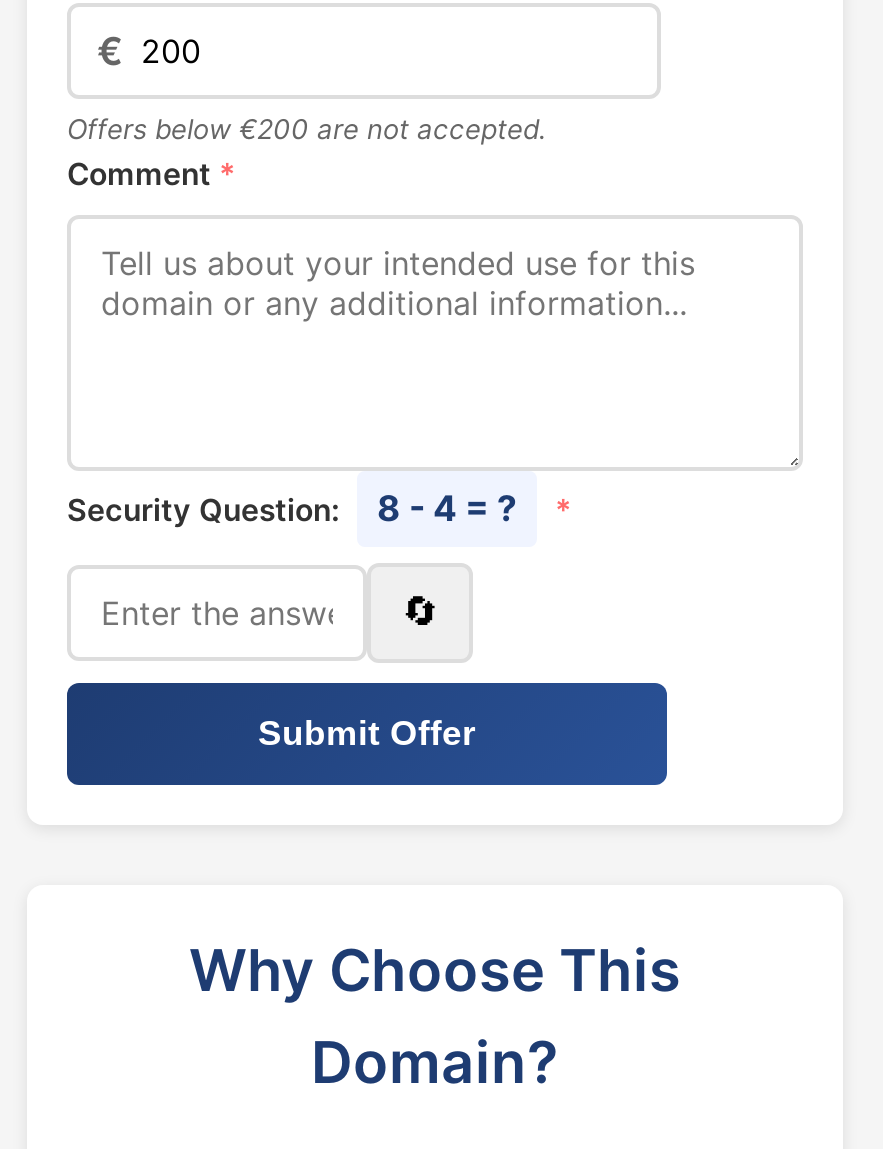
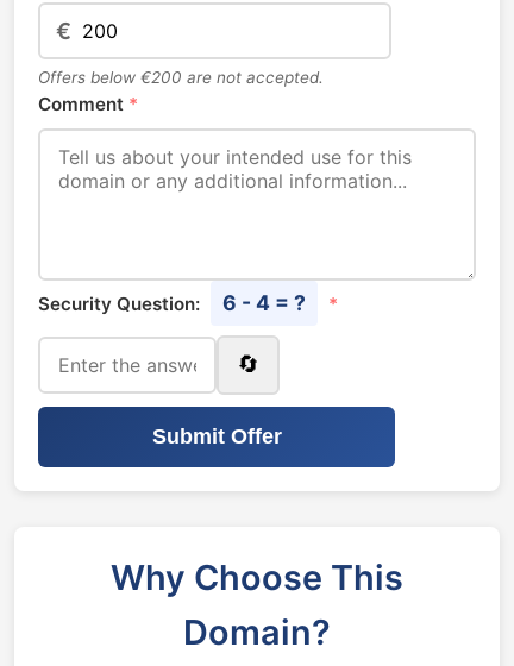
- 8 - 4 = ?
+ 6 - 4 = ?
